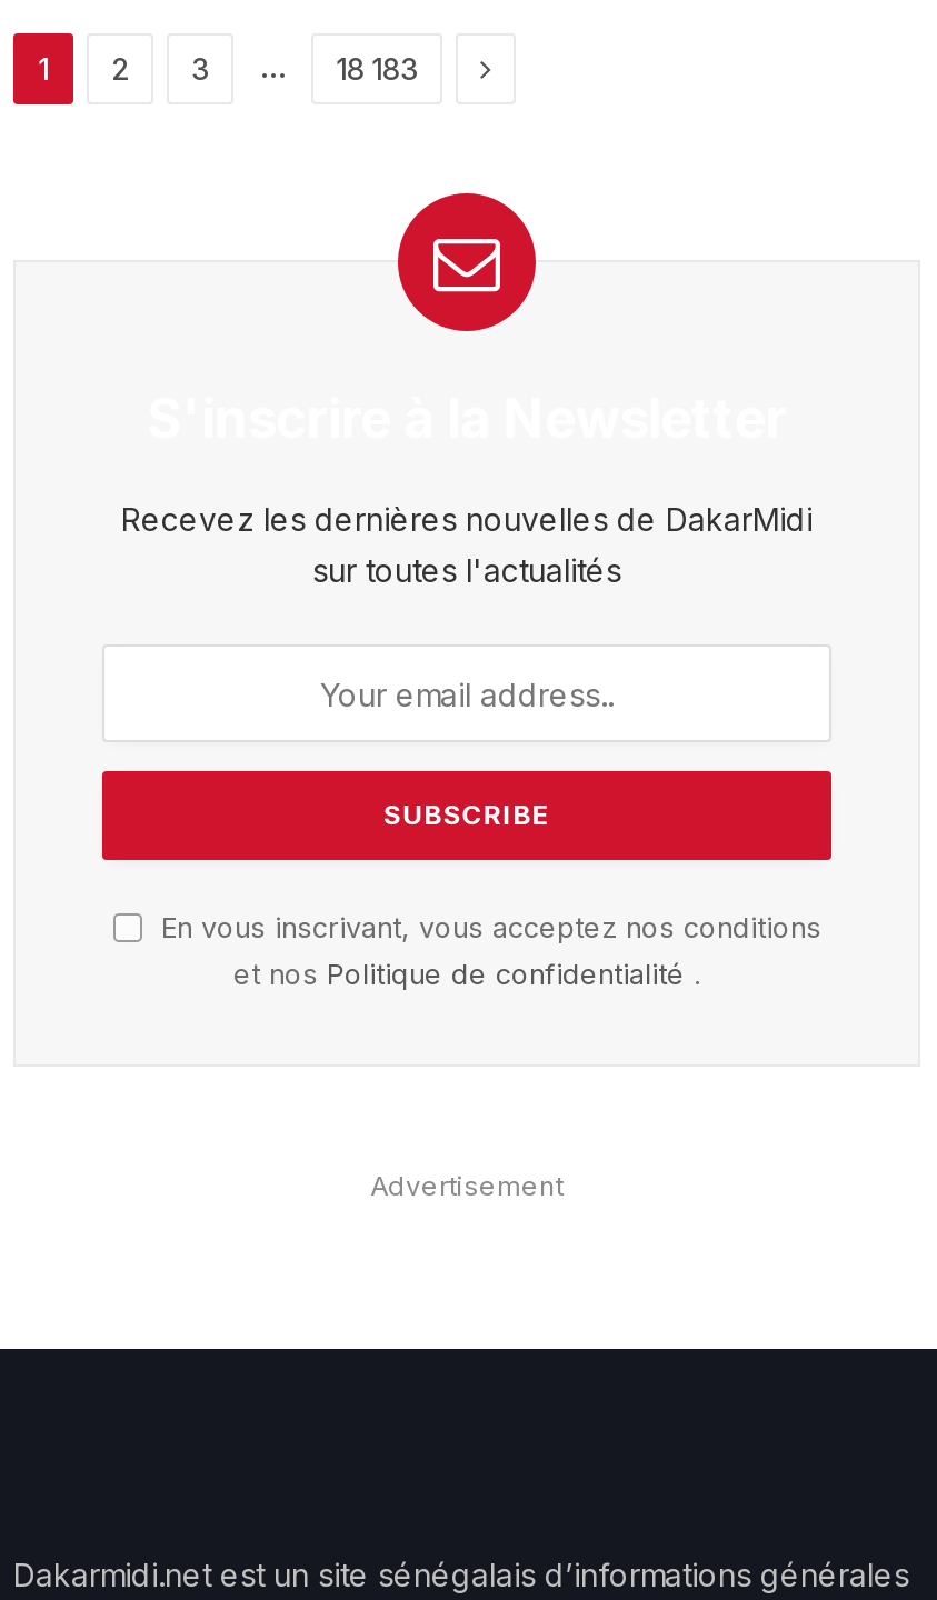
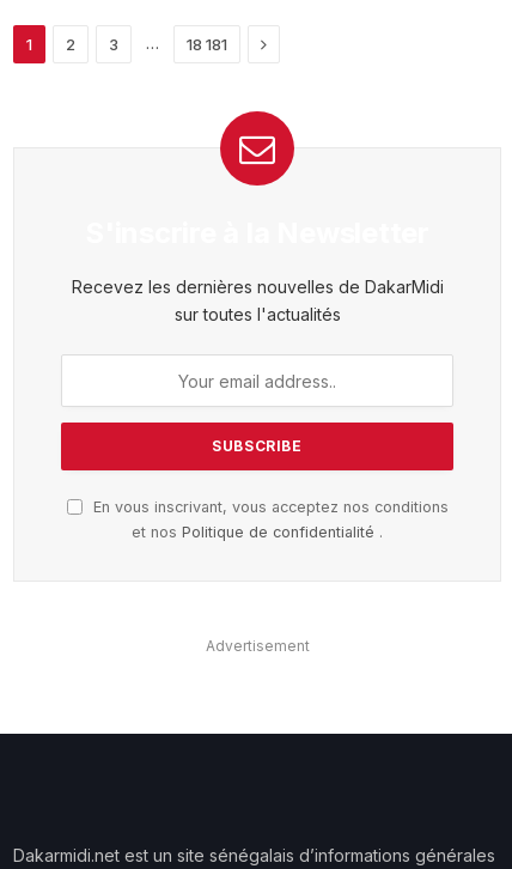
- 18 183
+ 18 181
